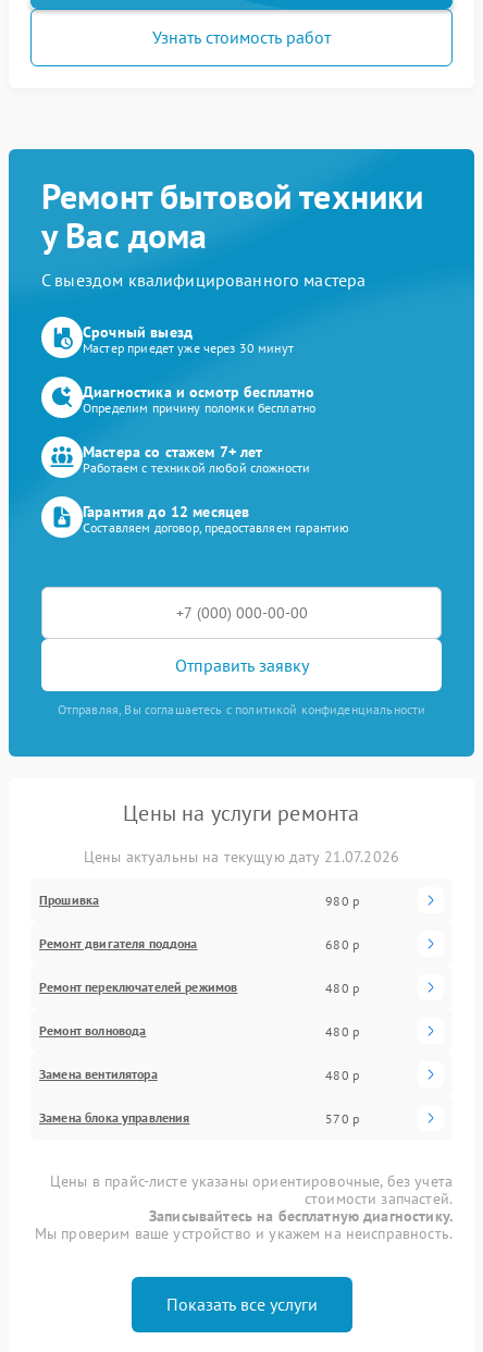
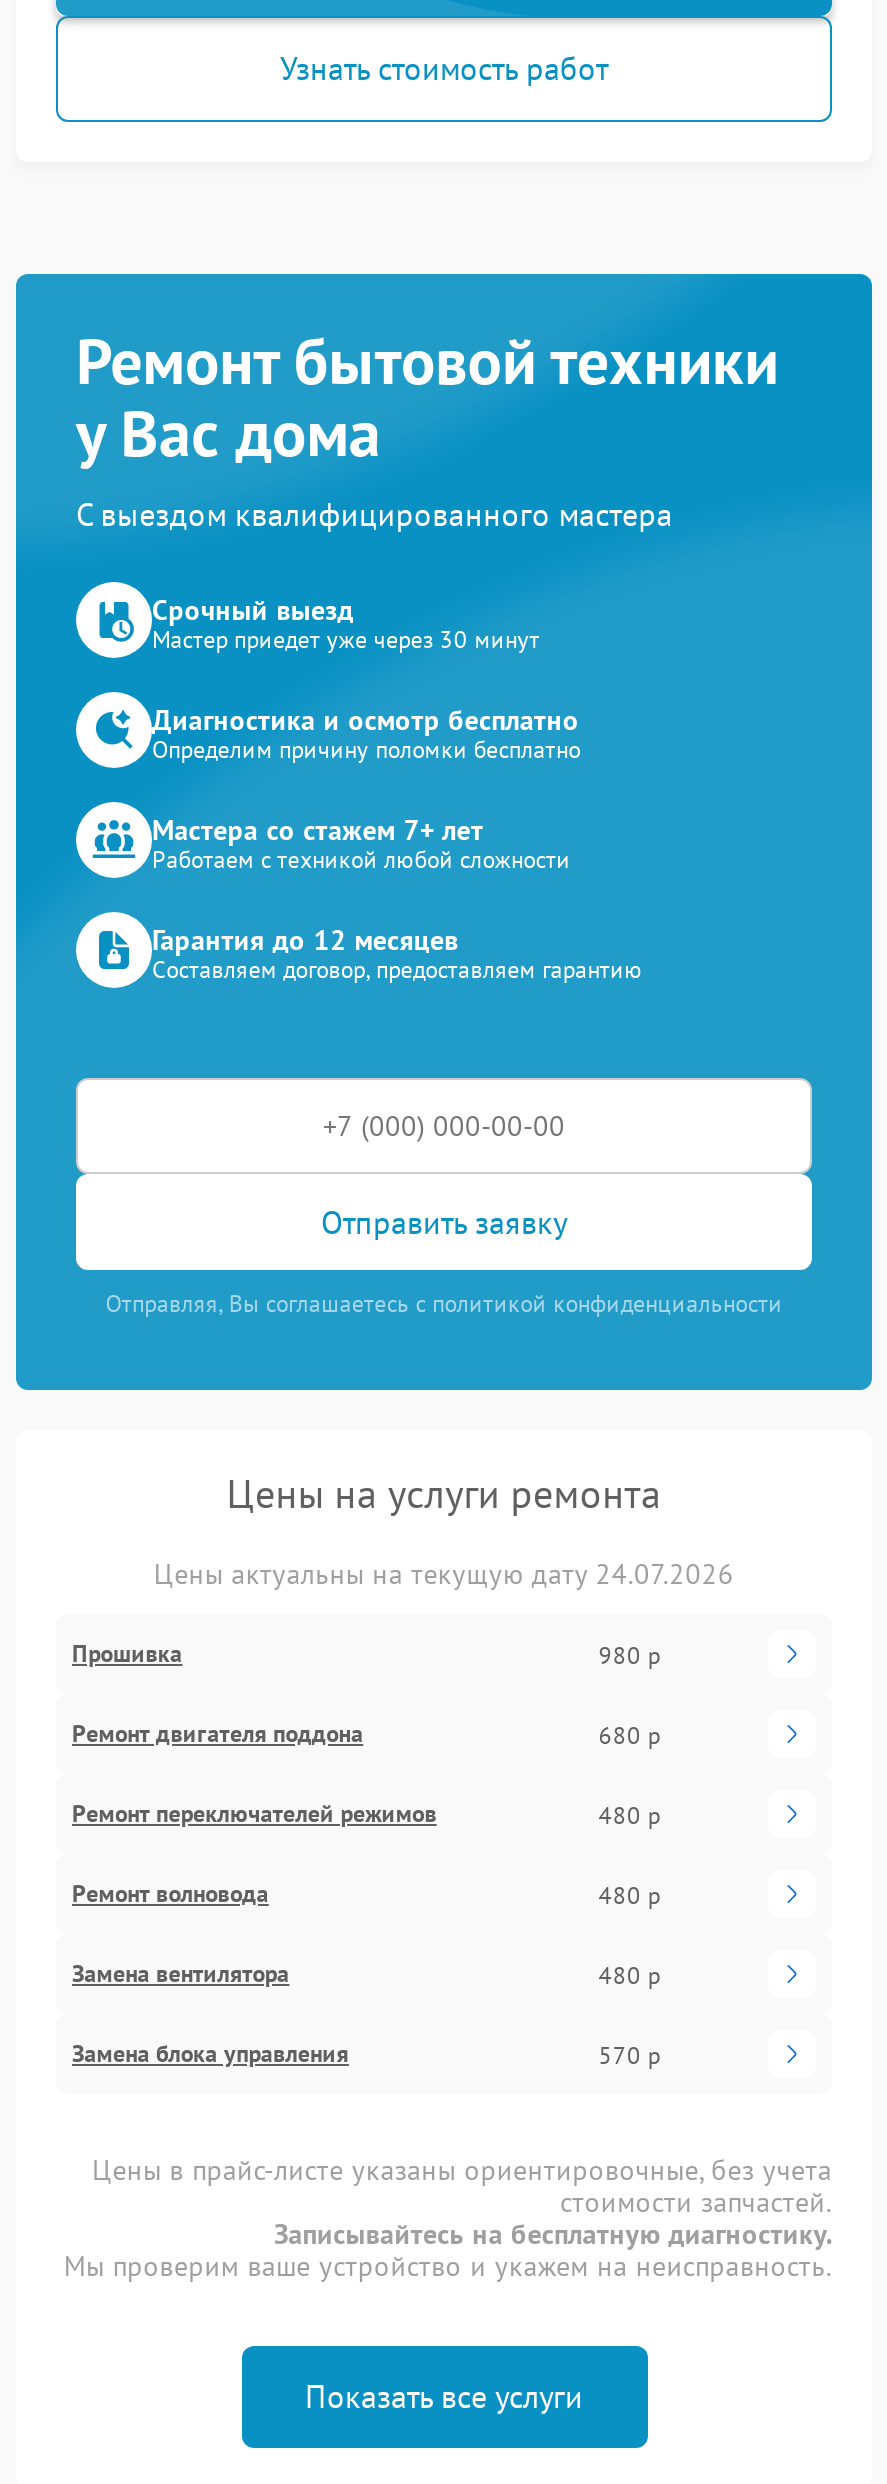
- Цены актуальны на текущую дату 21.07.2026
+ Цены актуальны на текущую дату 24.07.2026
